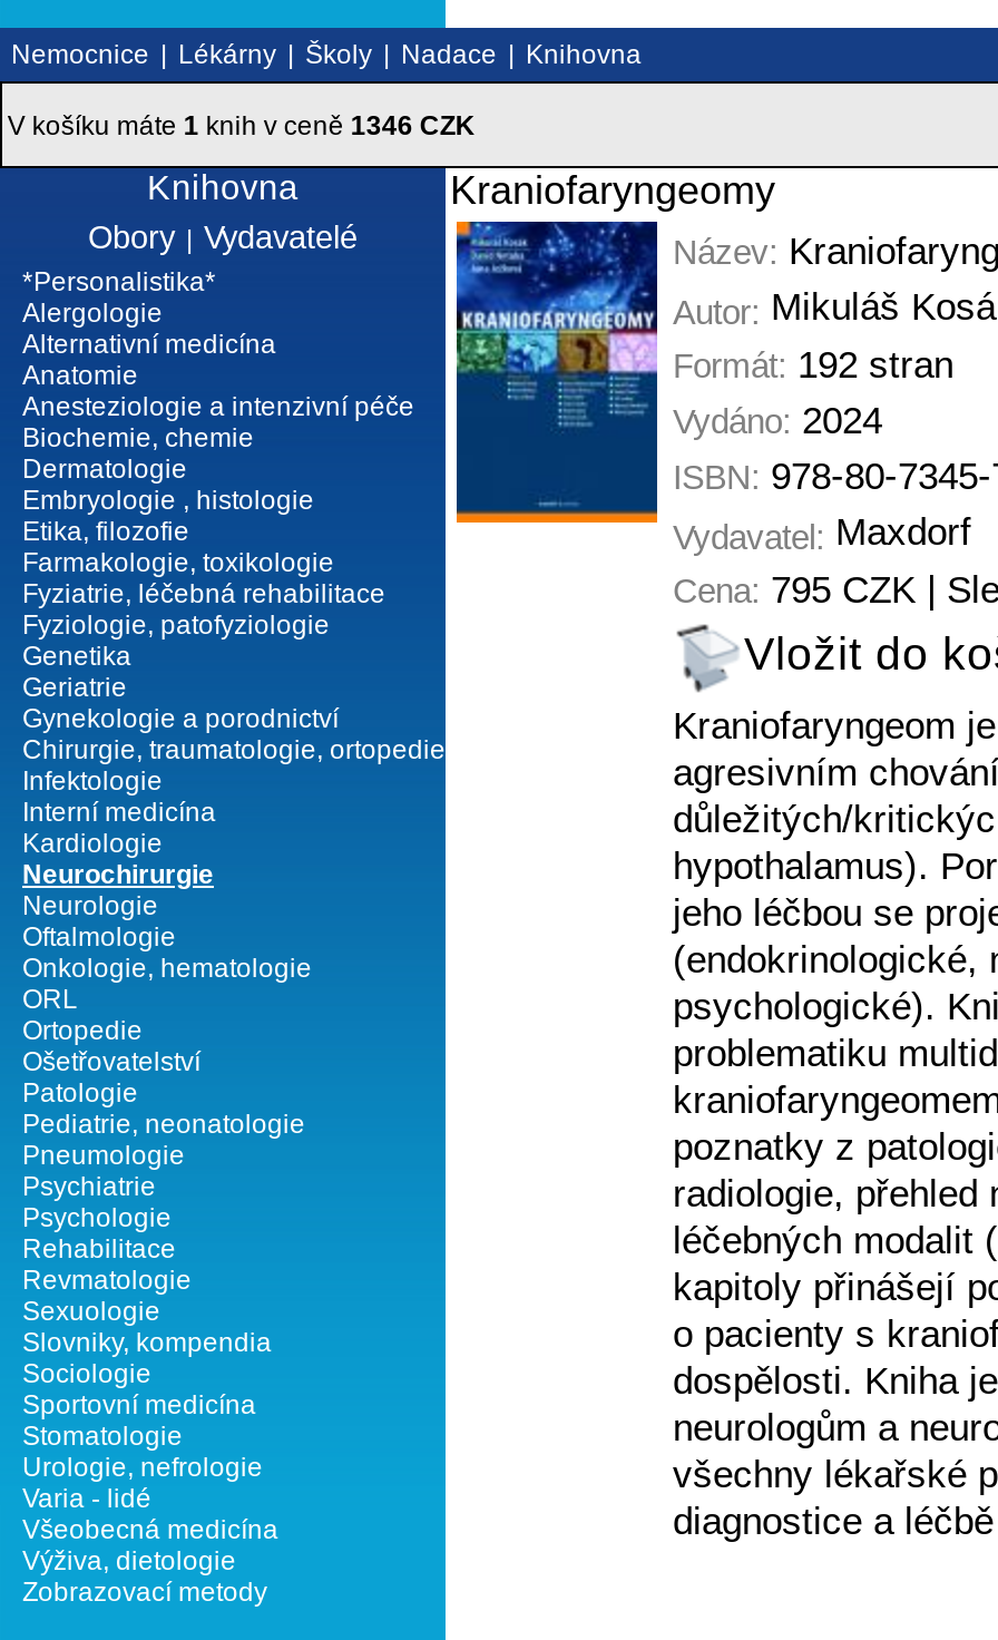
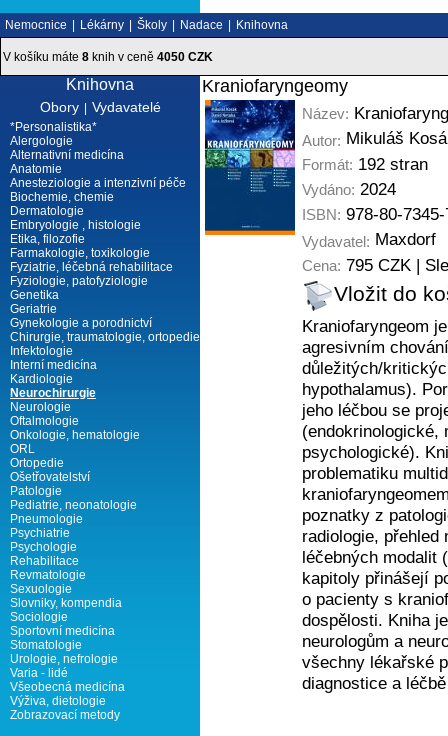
- V košíku máte 1 knih v ceně 1346 CZK
+ V košíku máte 8 knih v ceně 4050 CZK
